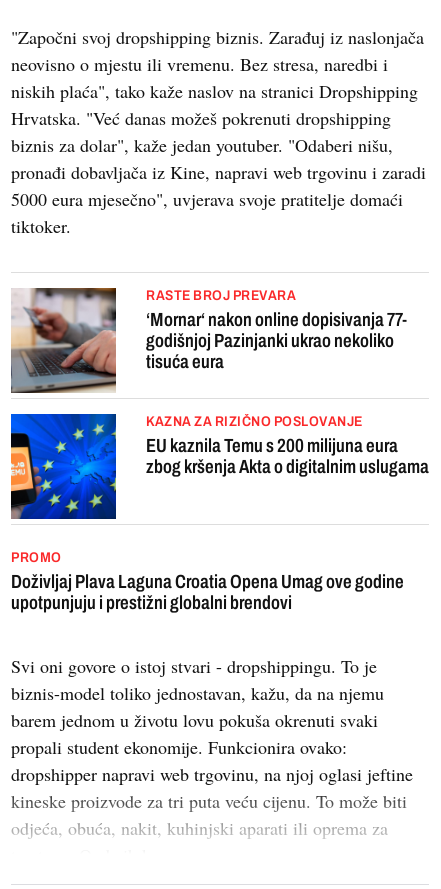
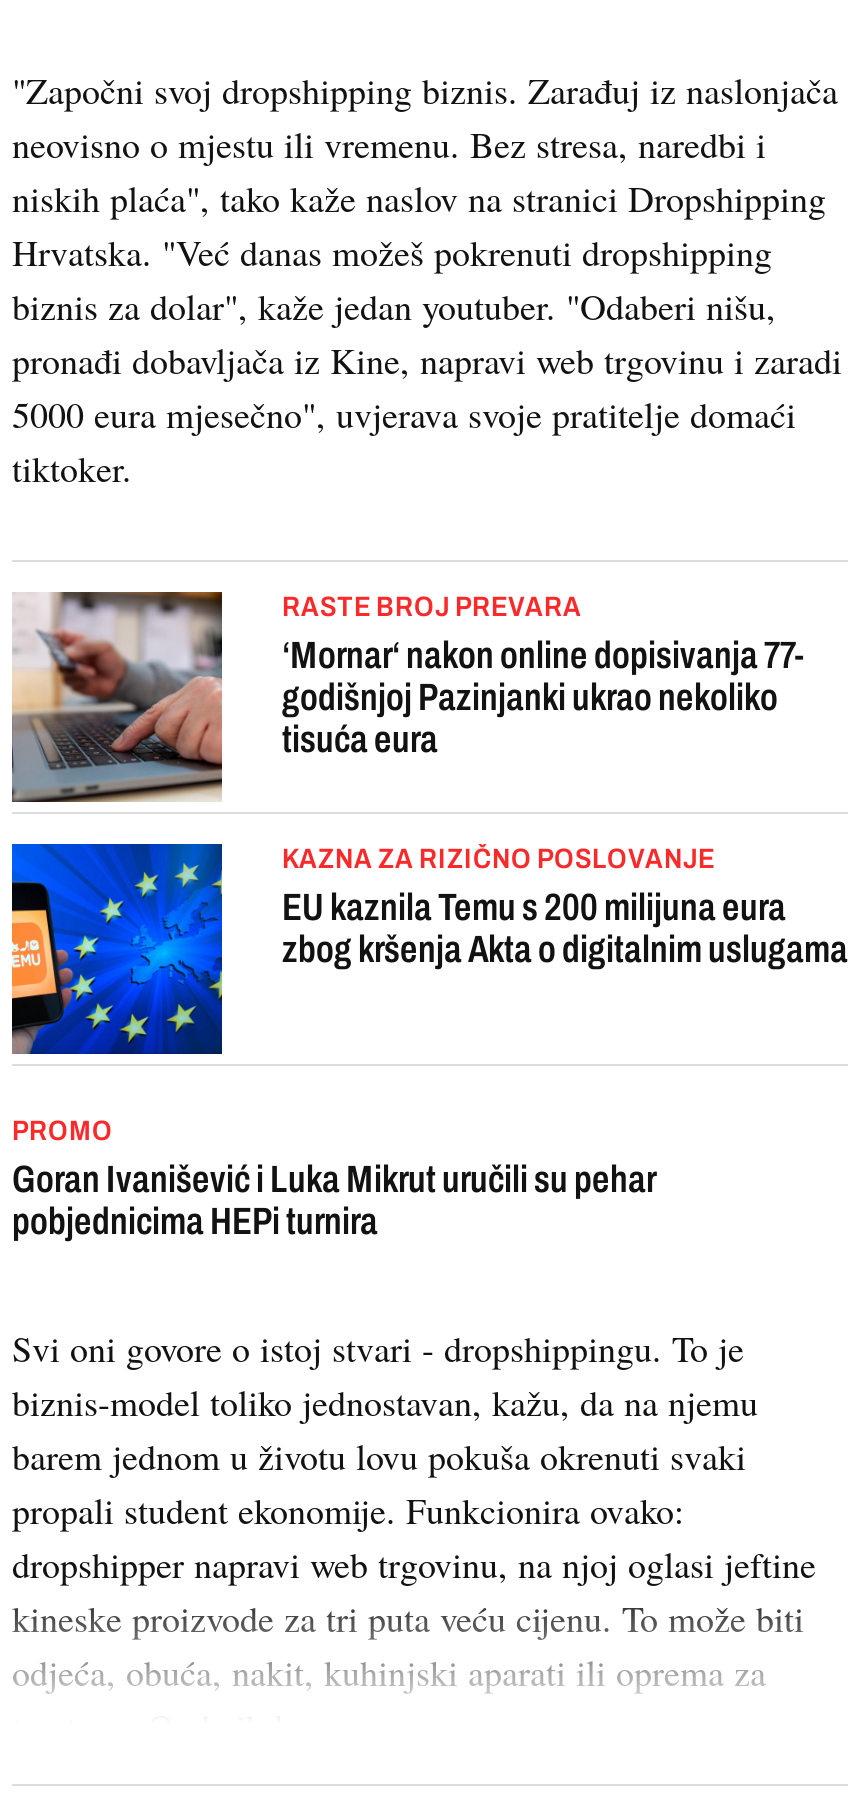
- Doživljaj Plava Laguna Croatia Opena Umag ove godine
- upotpunjuju i prestižni globalni brendovi
+ Goran Ivanišević i Luka Mikrut uručili su pehar
+ pobjednicima HEPi turnira
